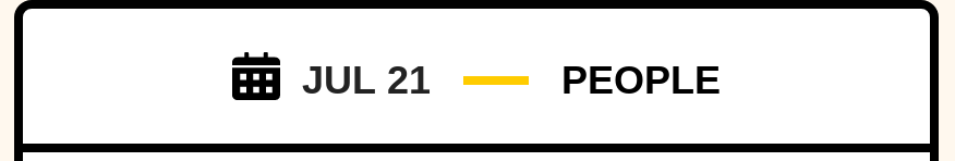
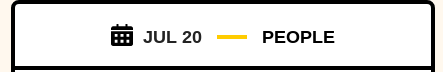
- JUL 21
+ JUL 20
